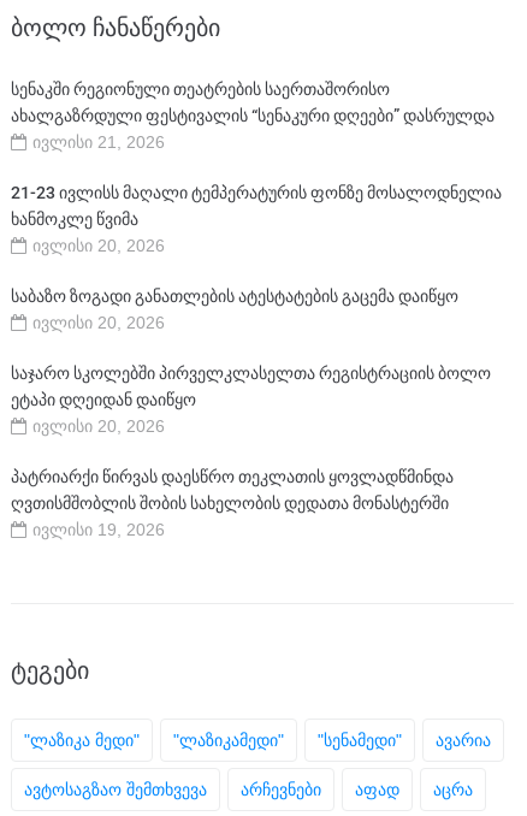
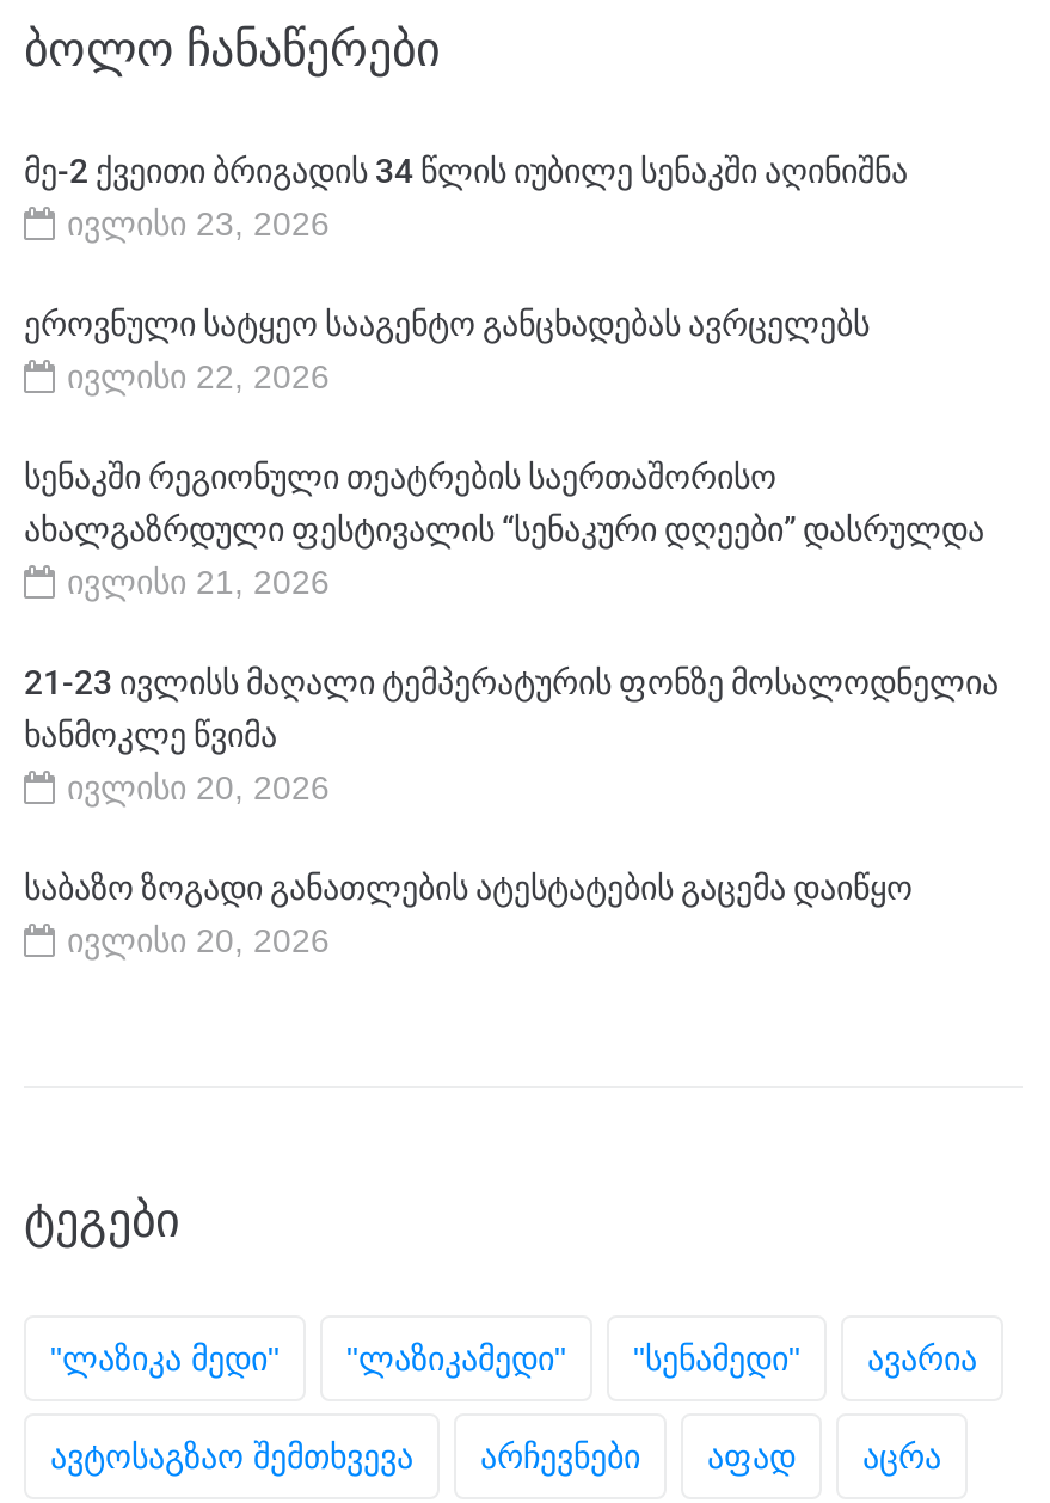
+ მე-2 ქვეითი ბრიგადის 34 წლის იუბილე სენაკში აღინიშნა
+ ივლისი 23, 2026
+ ეროვნული სატყეო სააგენტო განცხადებას ავრცელებს
+ ივლისი 22, 2026

moved down: სენაკში რეგიონული თეატრების საერთაშორისო | ახალგაზრდული ფესტივალის “სენაკური დღეები” დასრულდა | ივლისი 21, 2026 | 21-23 ივლისს მაღალი ტემპერატურის ფონზე მოსალოდნელია | ხანმოკლე წვიმა | ივლისი 20, 2026 | საბაზო ზოგადი განათლების ატესტატების გაცემა დაიწყო | ივლისი 20, 2026

- საჯარო სკოლებში პირველკლასელთა რეგისტრაციის ბოლო
- ეტაპი დღეიდან დაიწყო
- ივლისი 20, 2026
- პატრიარქი წირვას დაესწრო თეკლათის ყოვლადწმინდა
- ღვთისმშობლის შობის სახელობის დედათა მონასტერში
- ივლისი 19, 2026
